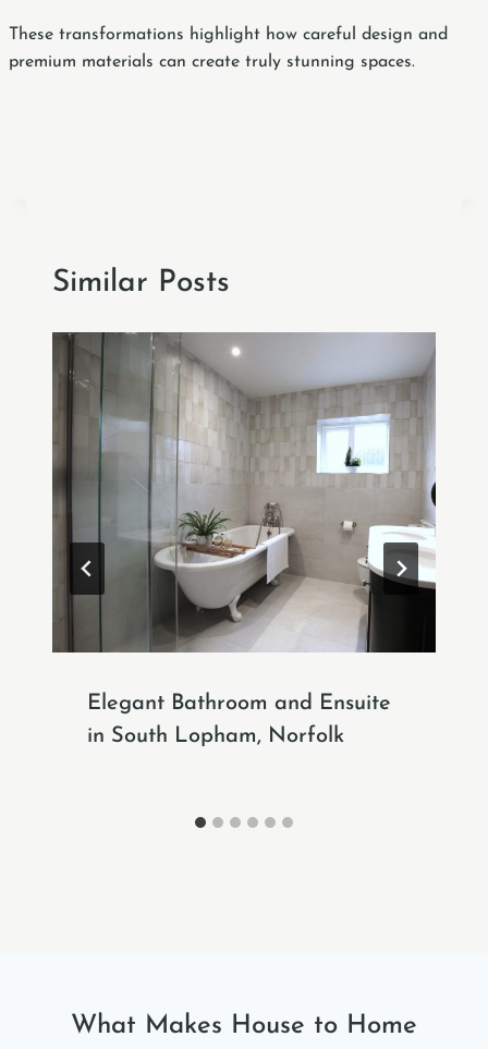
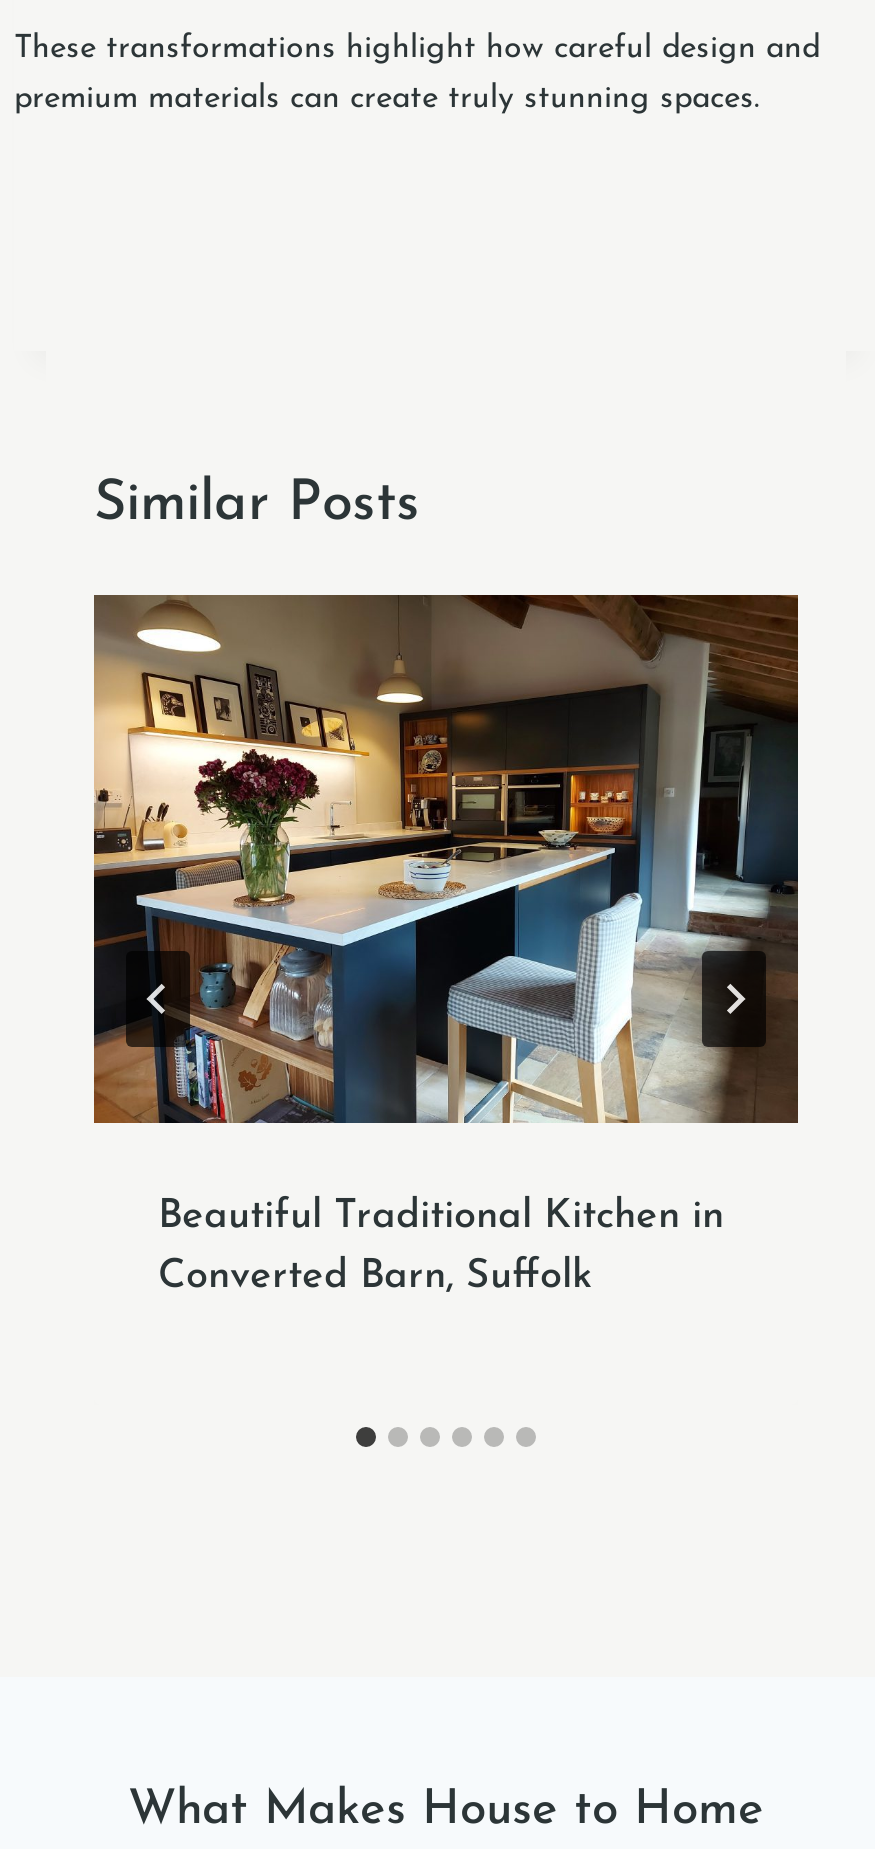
- [image]
- Elegant Bathroom and Ensuite
+ [image]
+ Beautiful Traditional Kitchen in

- in South Lopham, Norfolk
+ Converted Barn, Suffolk
